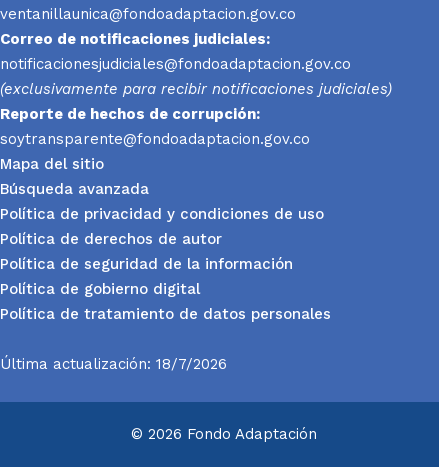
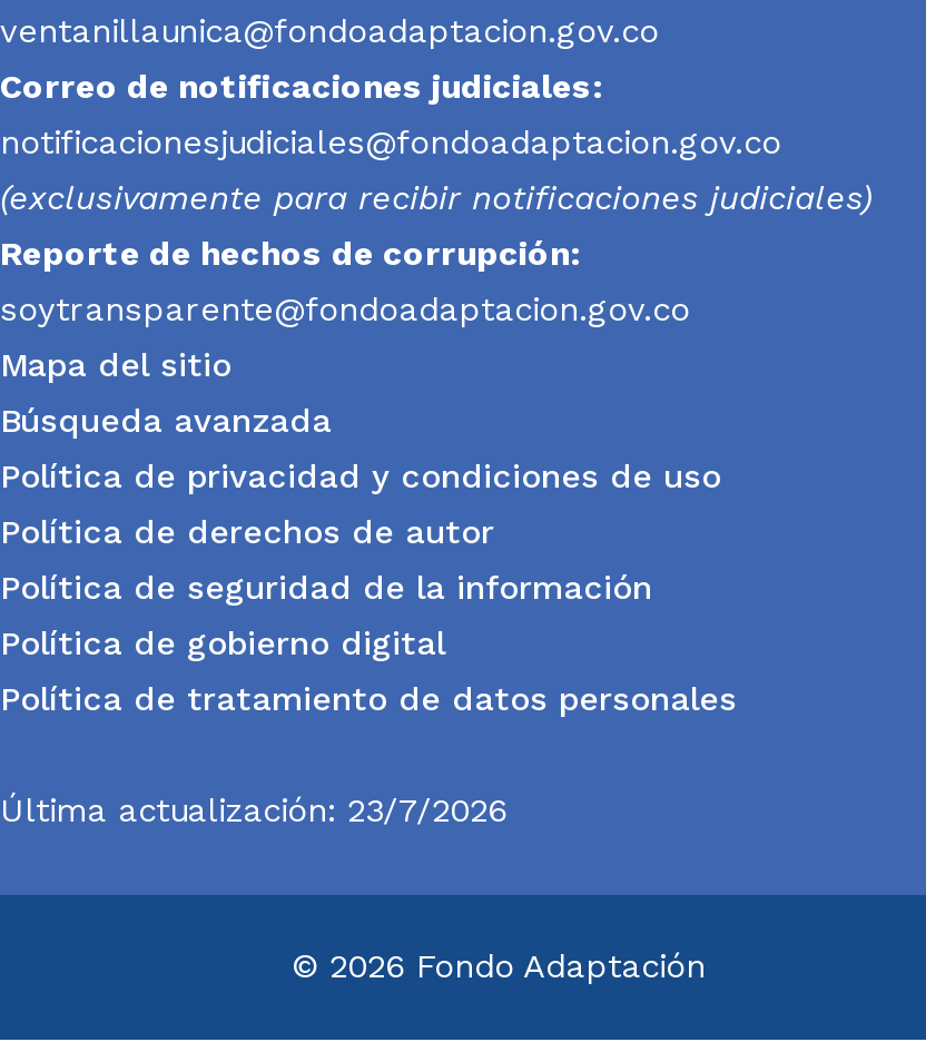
- Última actualización: 18/7/2026
+ Última actualización: 23/7/2026
